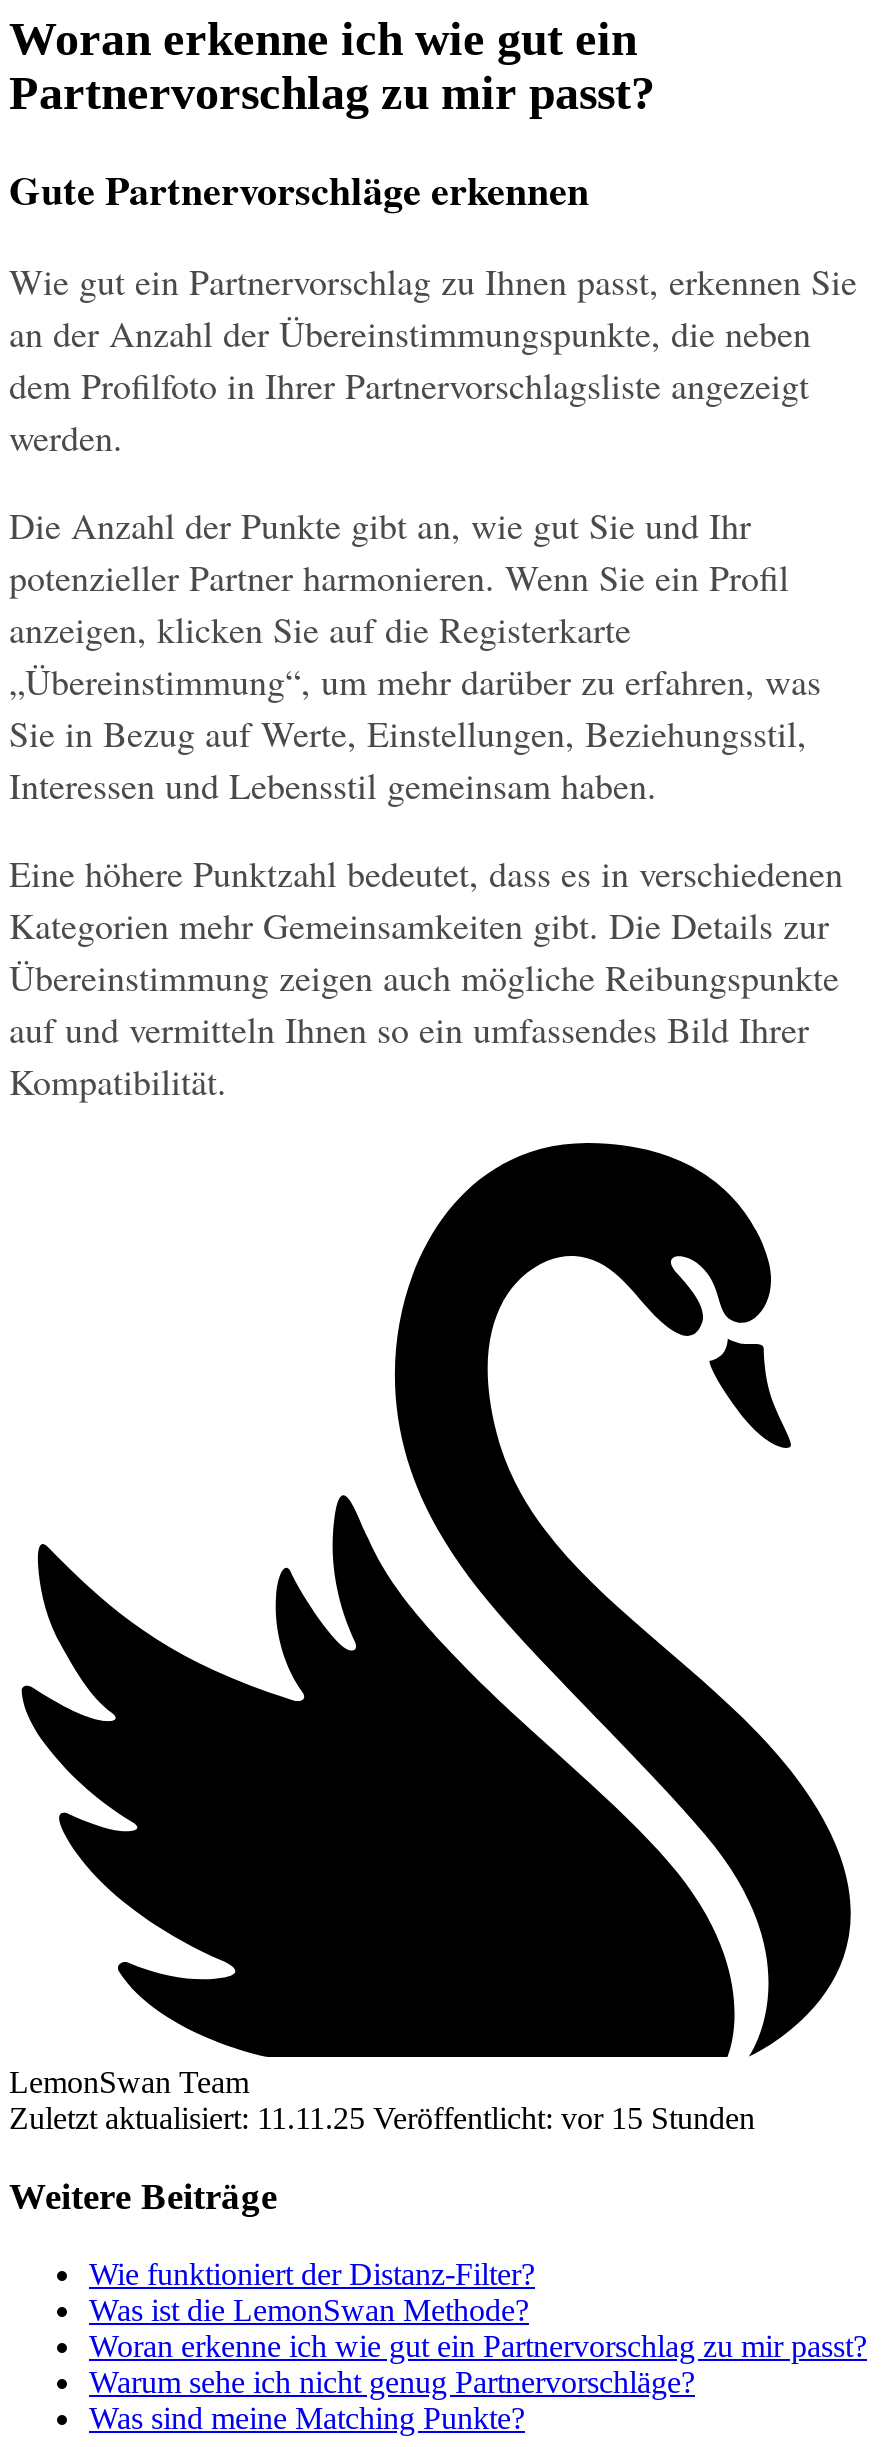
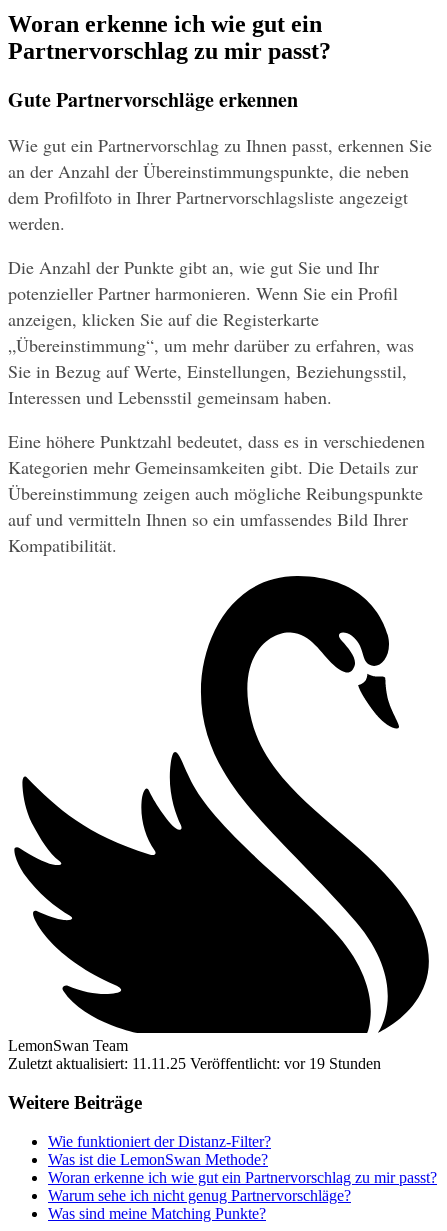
- Zuletzt aktualisiert: 11.11.25 Veröffentlicht: vor 15 Stunden
+ Zuletzt aktualisiert: 11.11.25 Veröffentlicht: vor 19 Stunden
